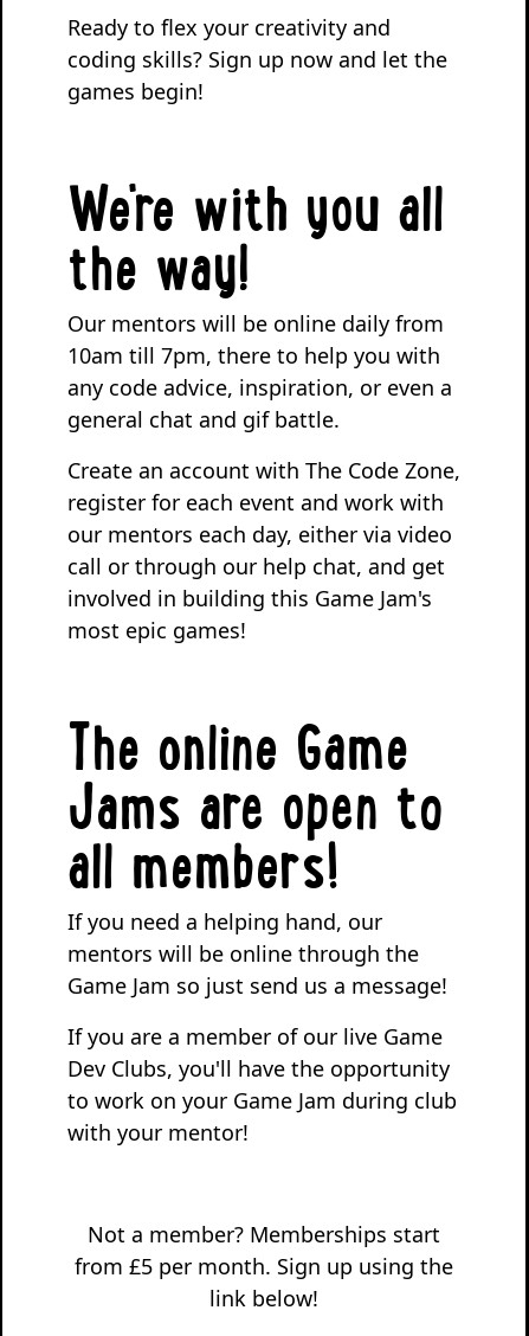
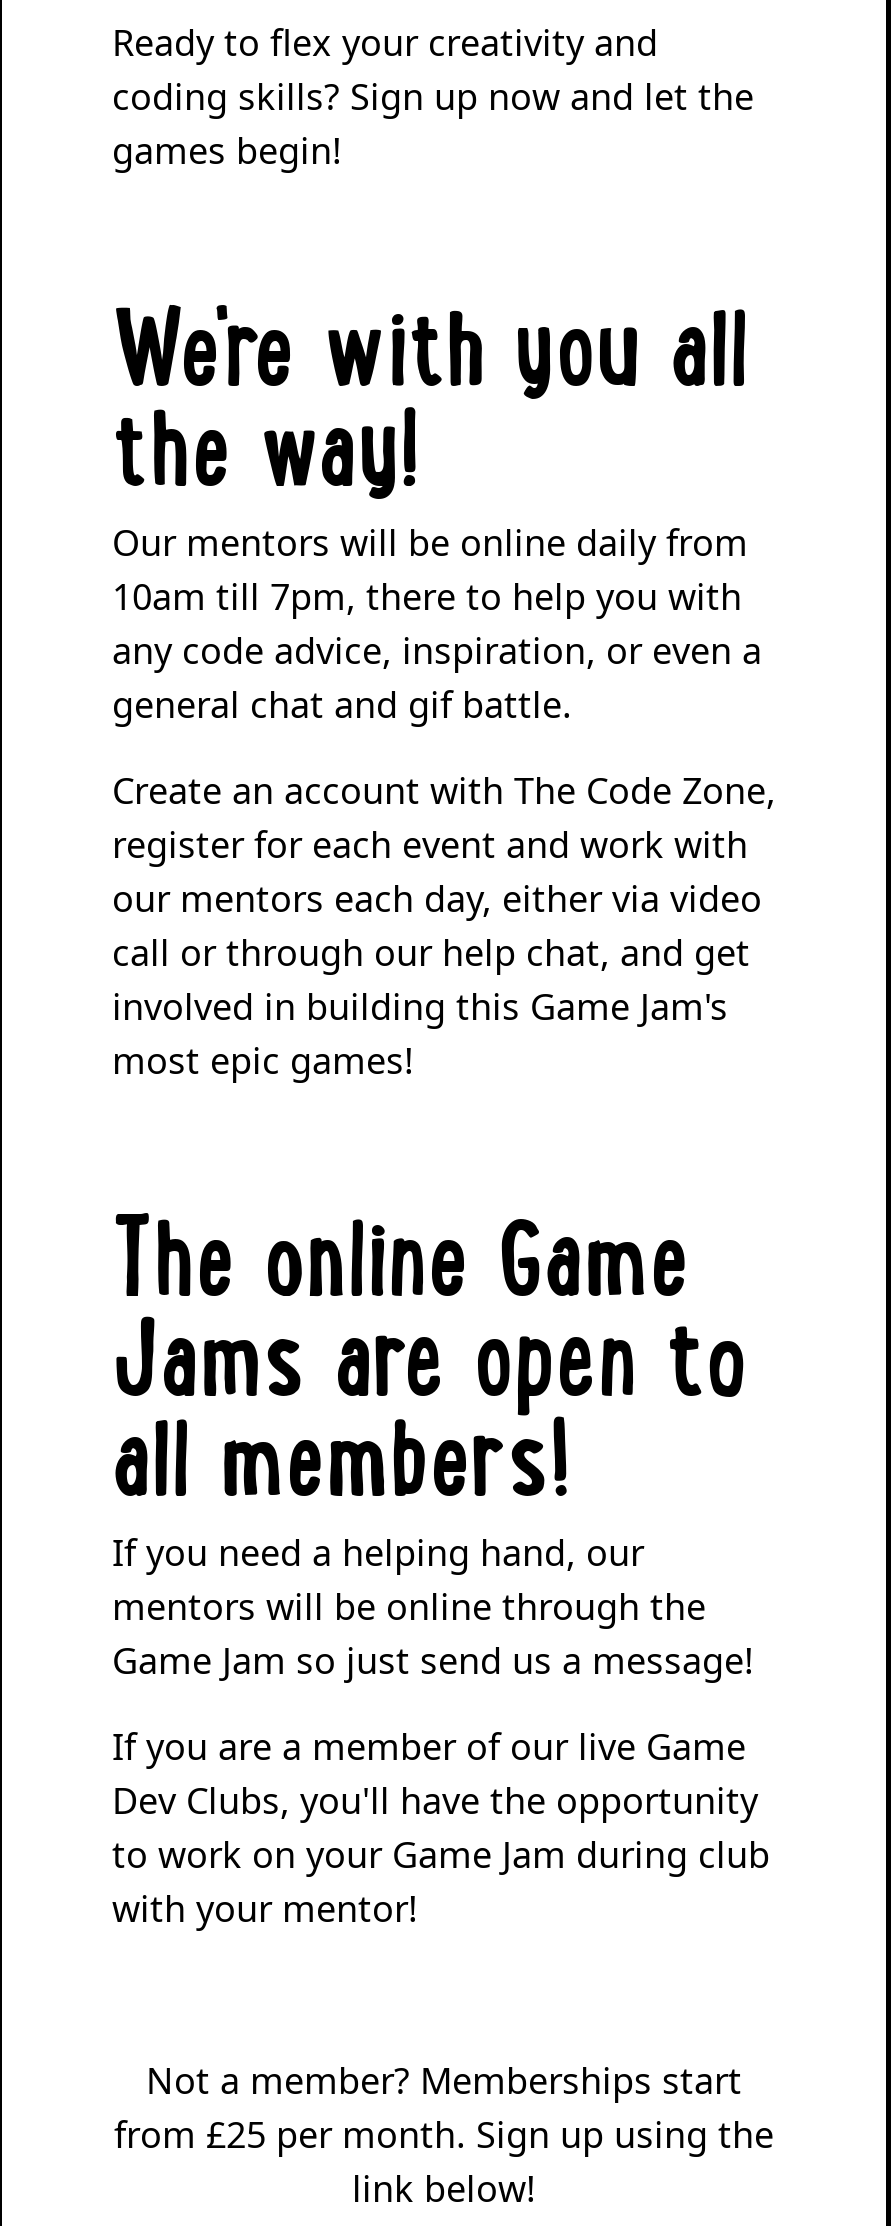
- from £5 per month. Sign up using the
+ from £25 per month. Sign up using the
